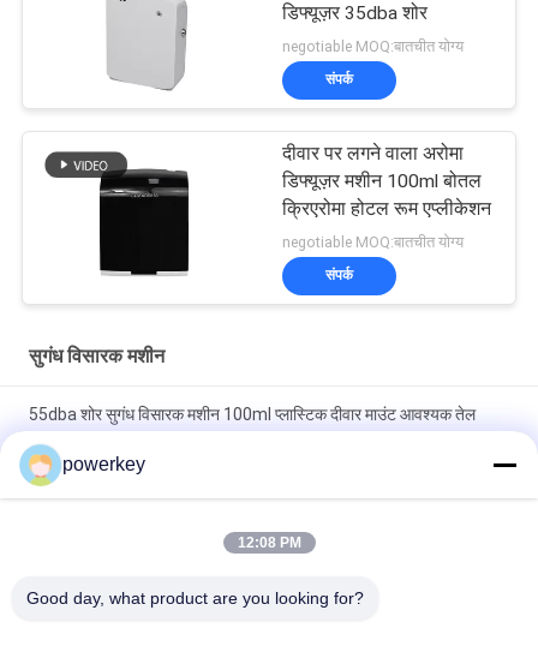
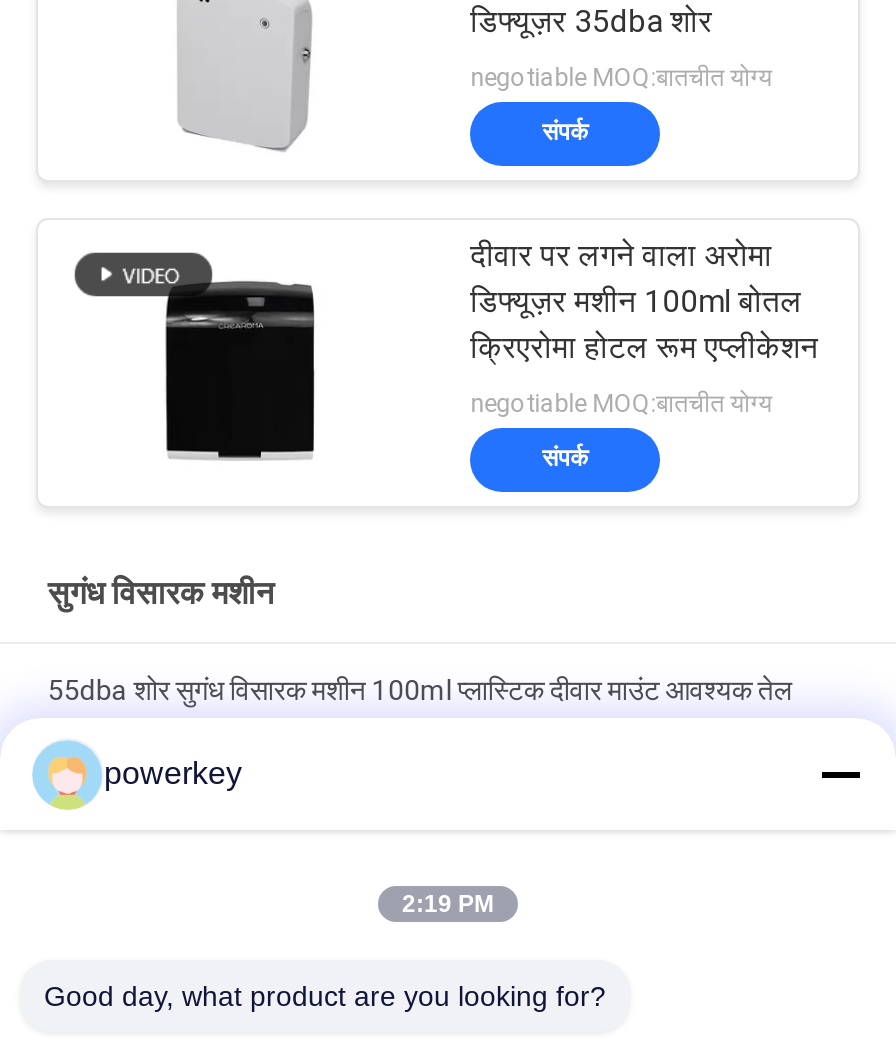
- 12:08 PM
+ 2:19 PM
